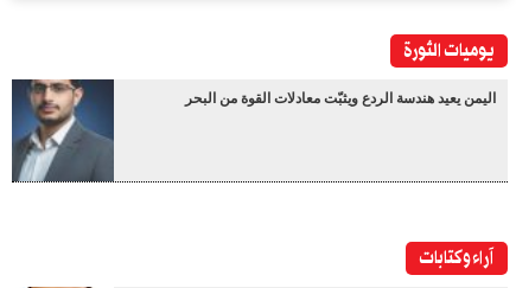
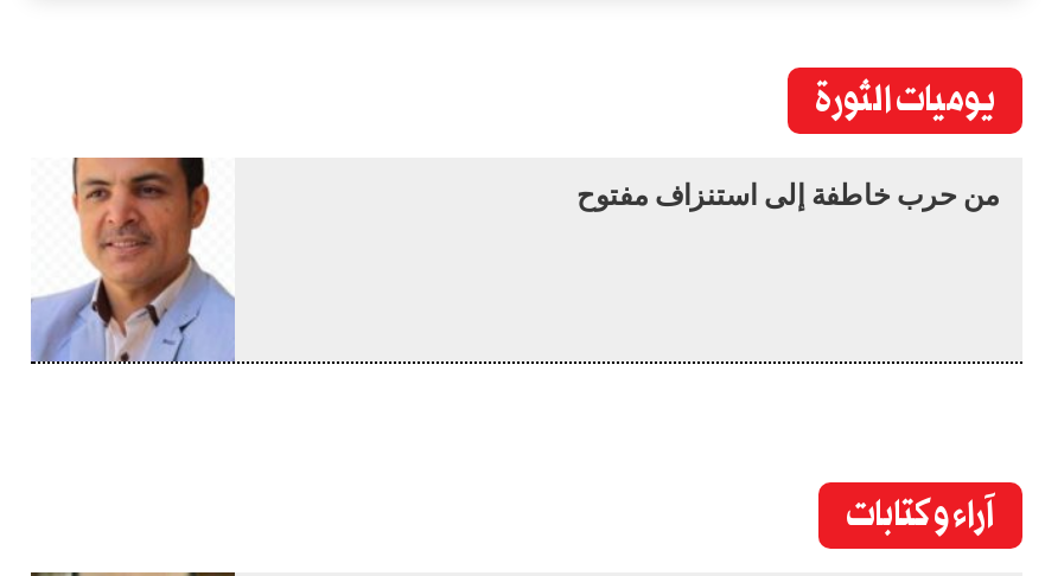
- [image]
+ [image]

- اليمن يعيد هندسة الردع ويثبّت معادلات القوة من البحر
+ من حرب خاطفة إلى استنزاف مفتوح
